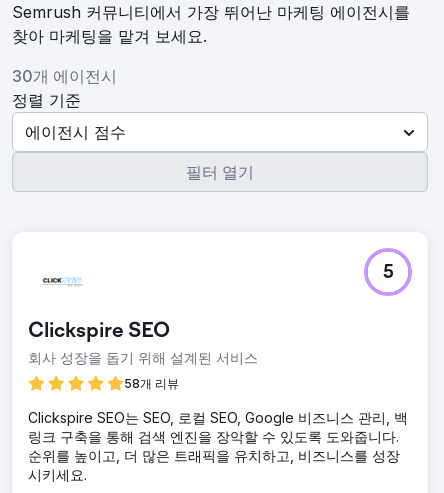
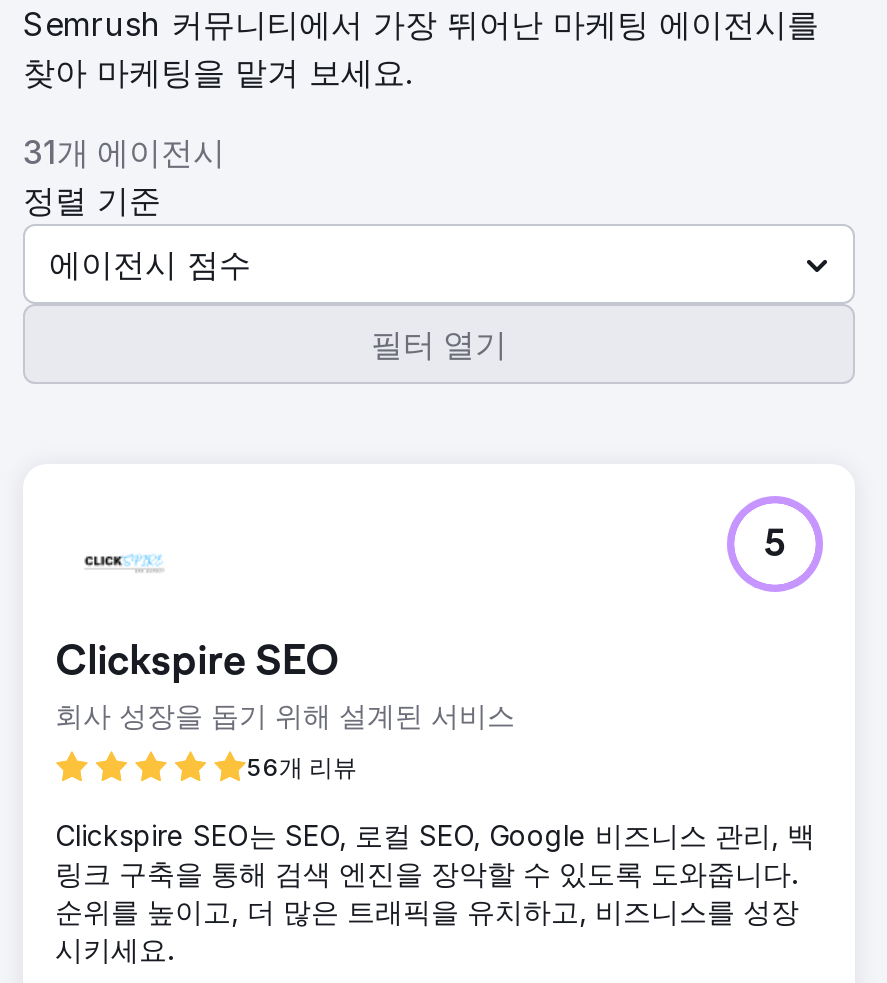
- 30개 에이전시
+ 31개 에이전시

- 58개 리뷰
+ 56개 리뷰
